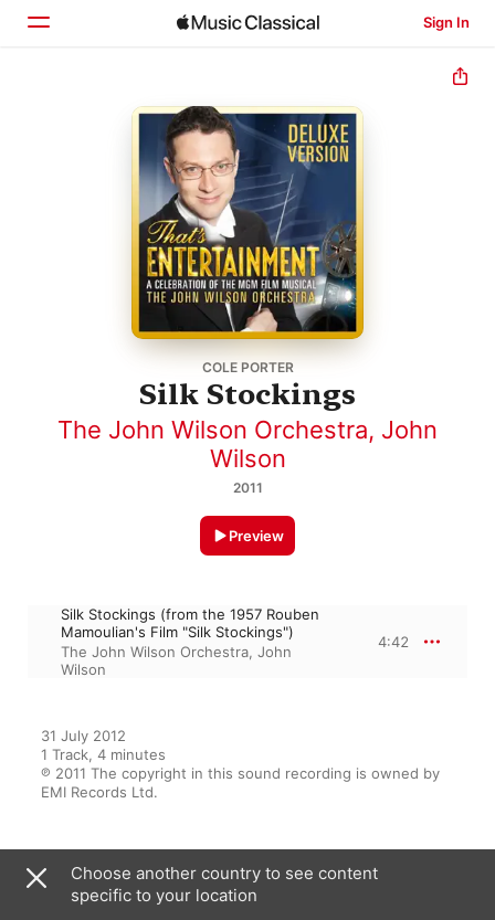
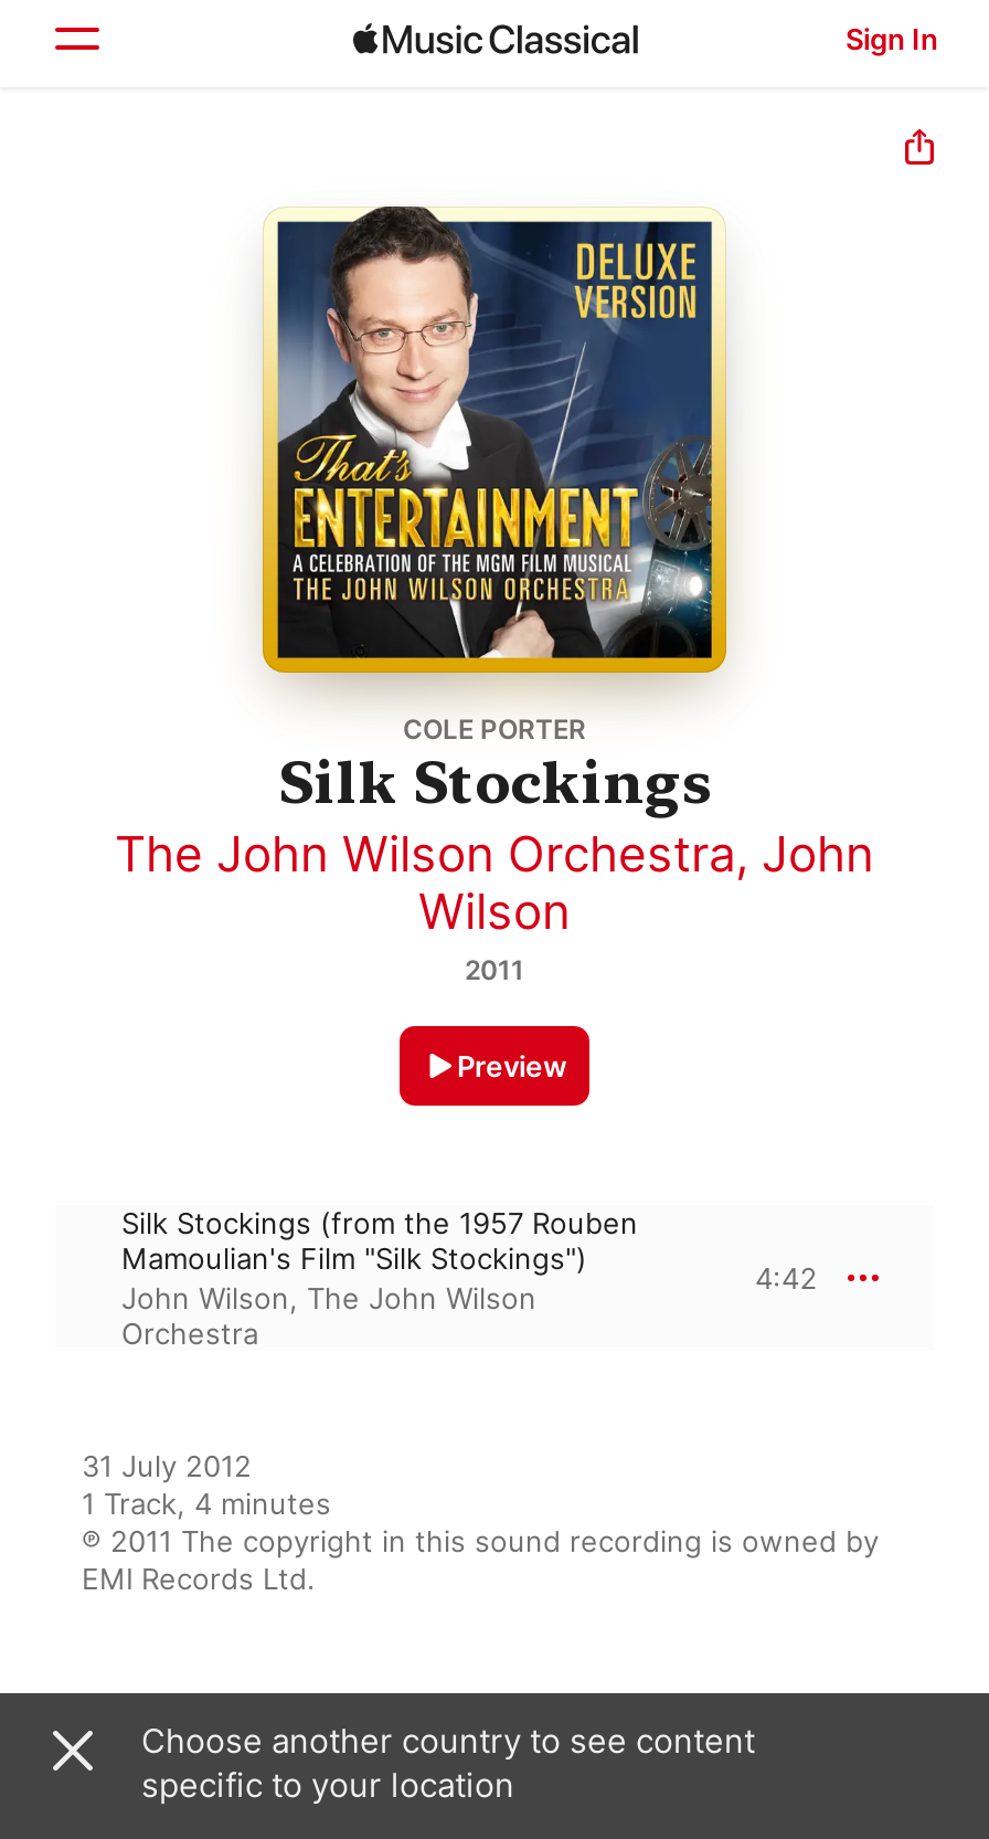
- The John Wilson Orchestra, John
- Wilson
+ John Wilson, The John Wilson
+ Orchestra
